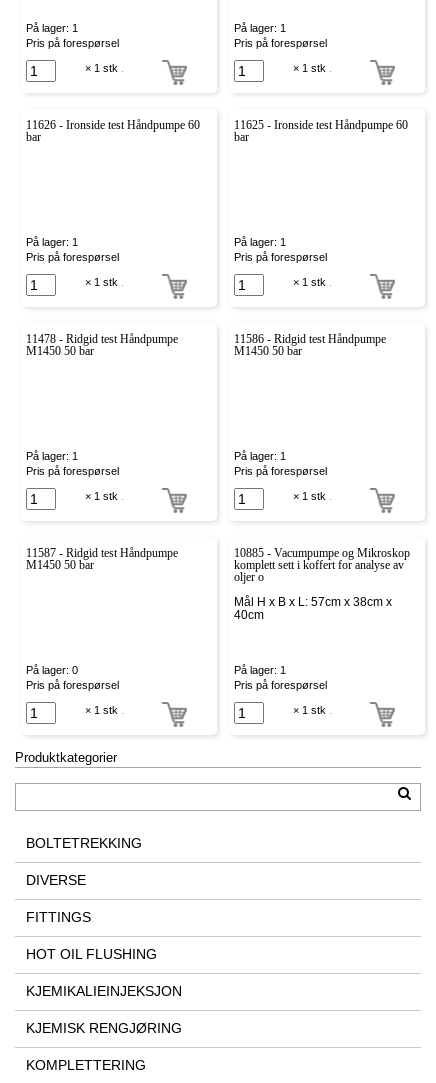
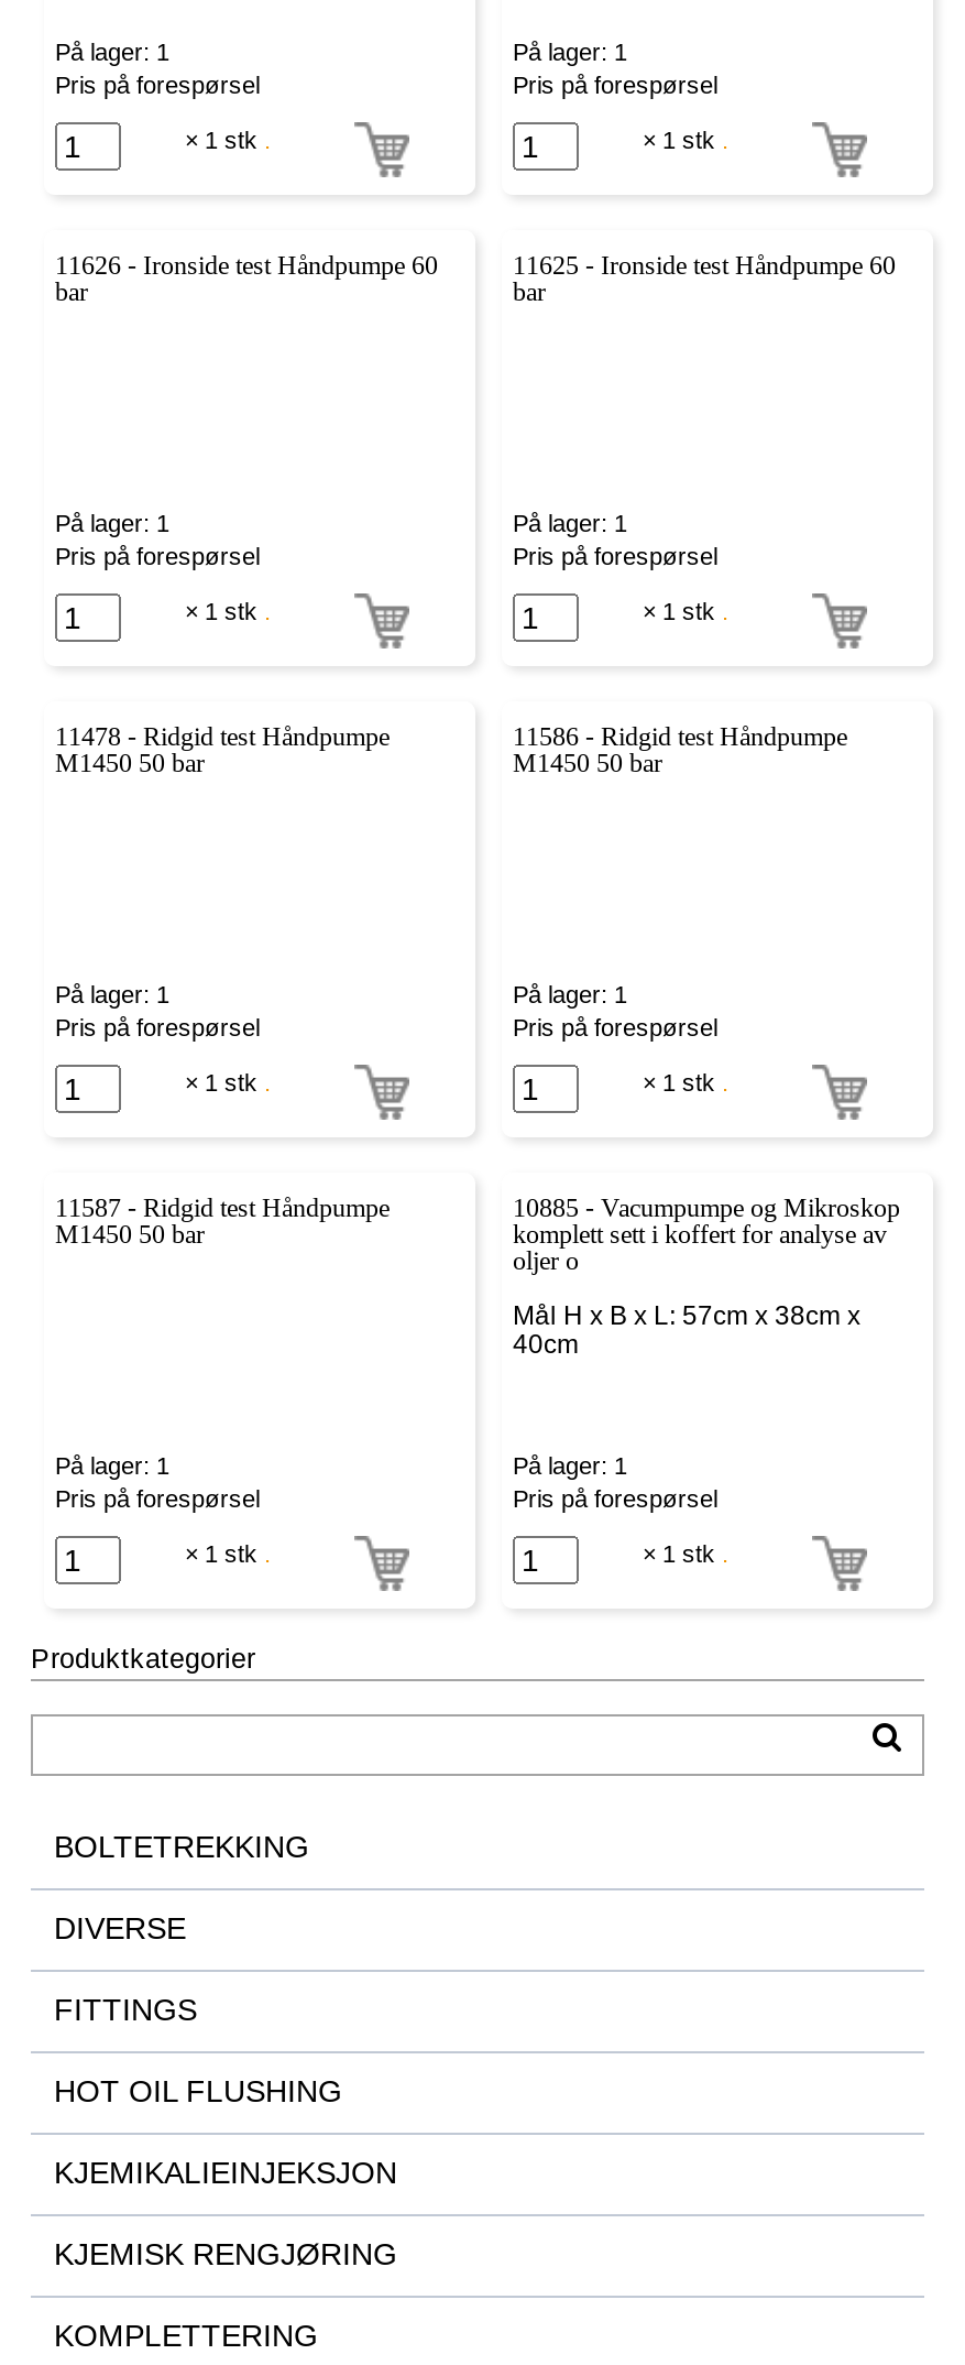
- På lager: 0
+ På lager: 1
